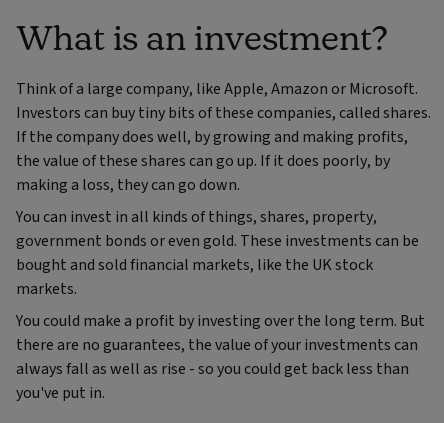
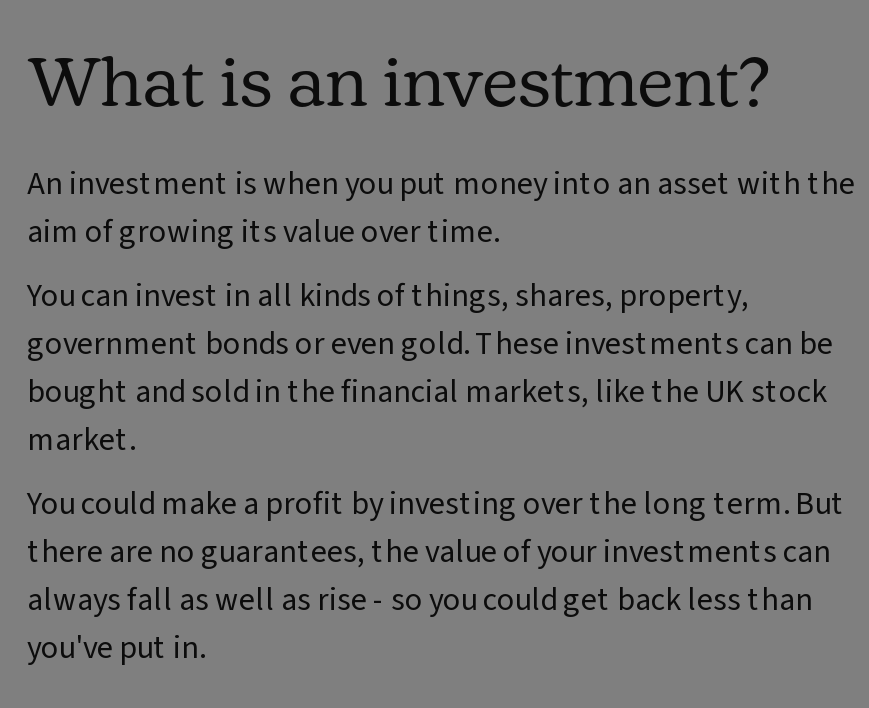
- Think of a large company, like Apple, Amazon or Microsoft.
- Investors can buy tiny bits of these companies, called shares.
- If the company does well, by growing and making profits,
- the value of these shares can go up. If it does poorly, by
- making a loss, they can go down.
+ An investment is when you put money into an asset with the
+ aim of growing its value over time.

- bought and sold financial markets, like the UK stock
- markets.
+ bought and sold in the financial markets, like the UK stock
+ market.
